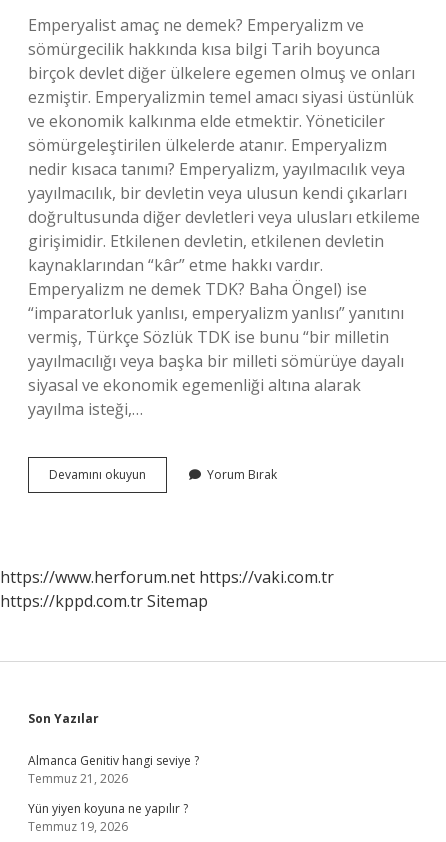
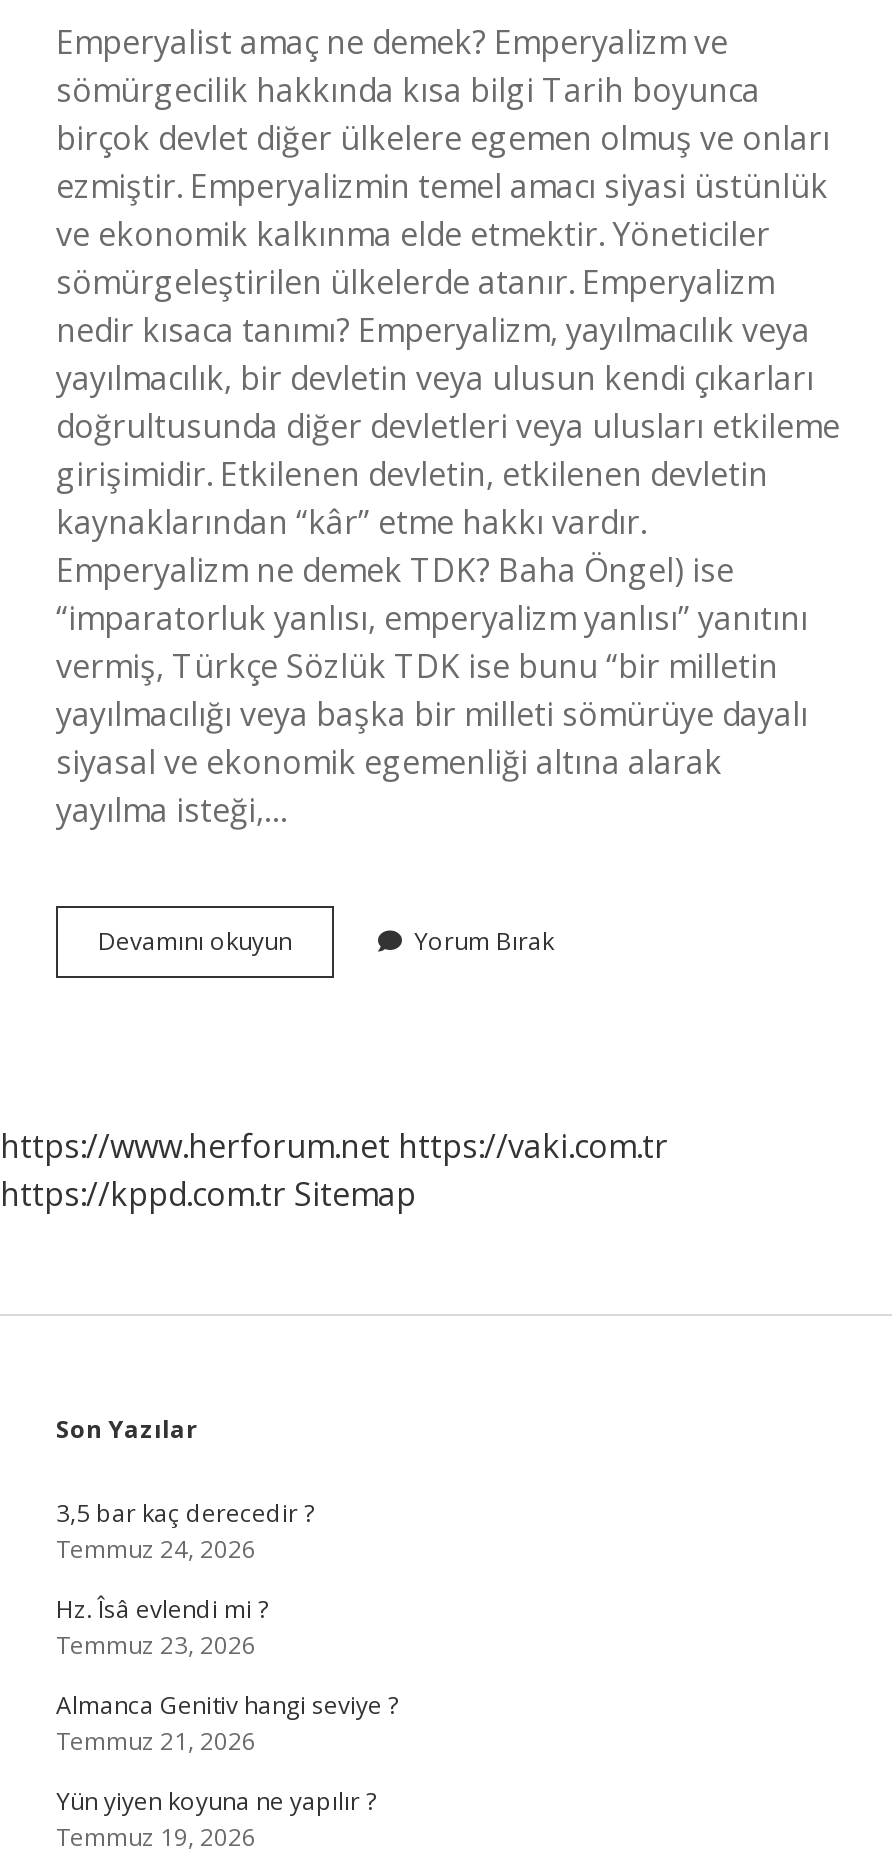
+ 3,5 bar kaç derecedir ?
+ Temmuz 24, 2026
+ Hz. Îsâ evlendi mi ?
+ Temmuz 23, 2026
